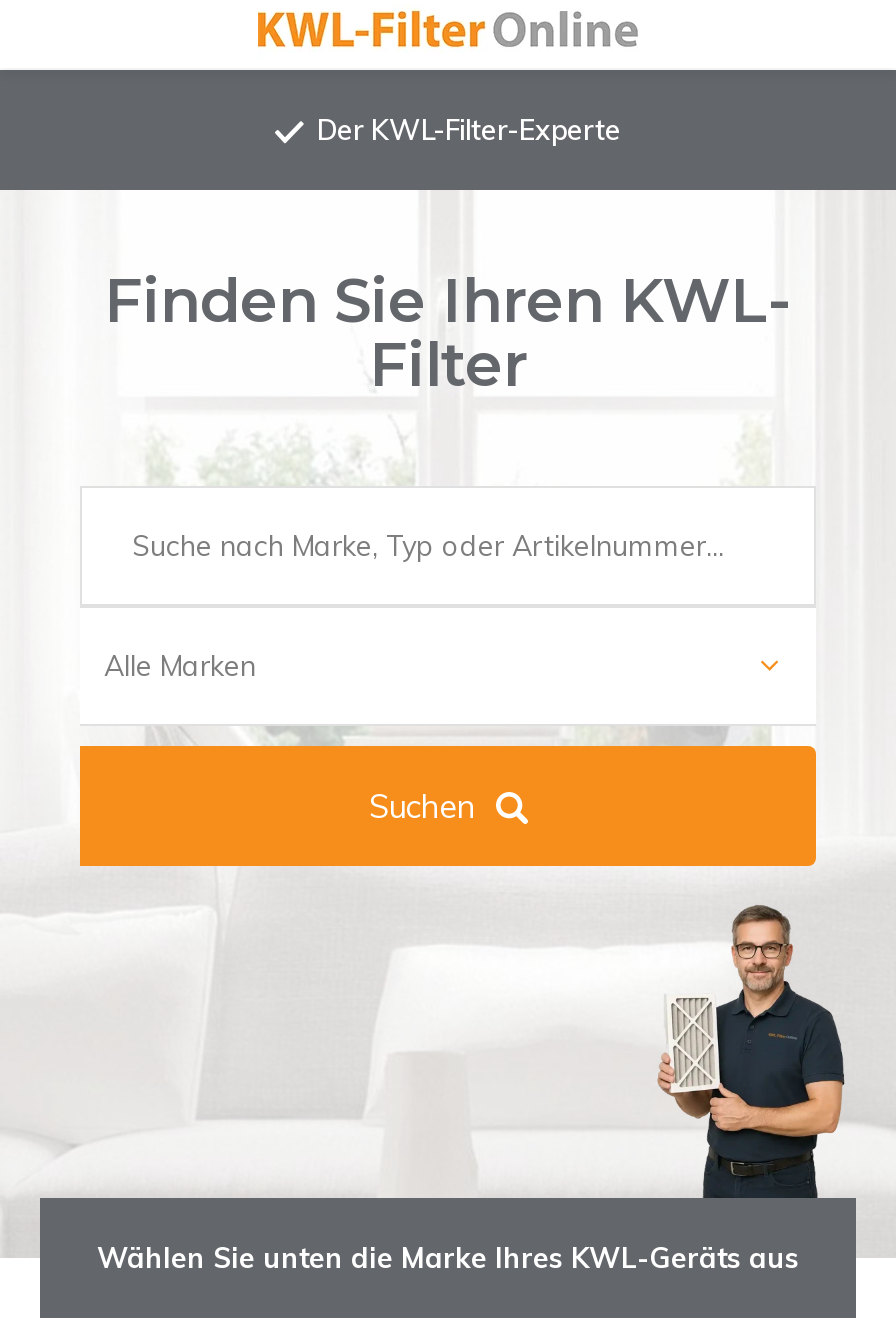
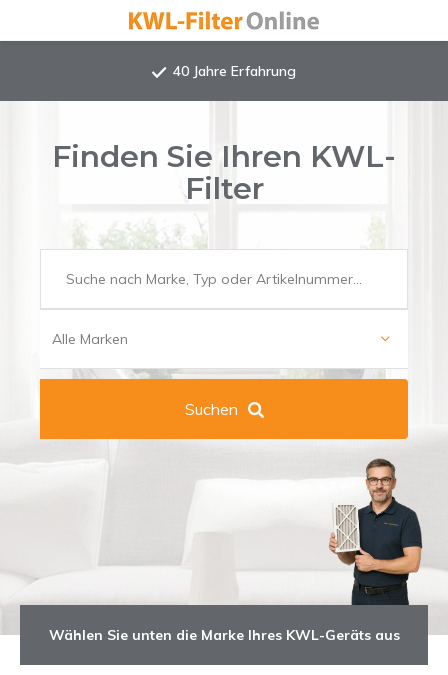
- Der KWL-Filter-Experte
+ 40 Jahre Erfahrung
